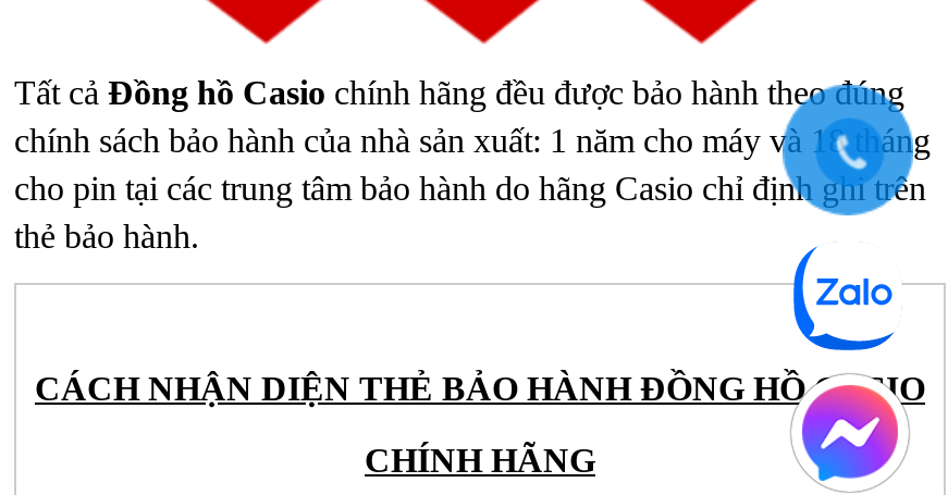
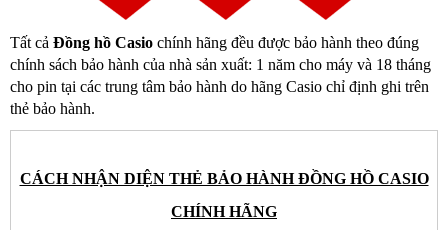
- [image]

- [image]
